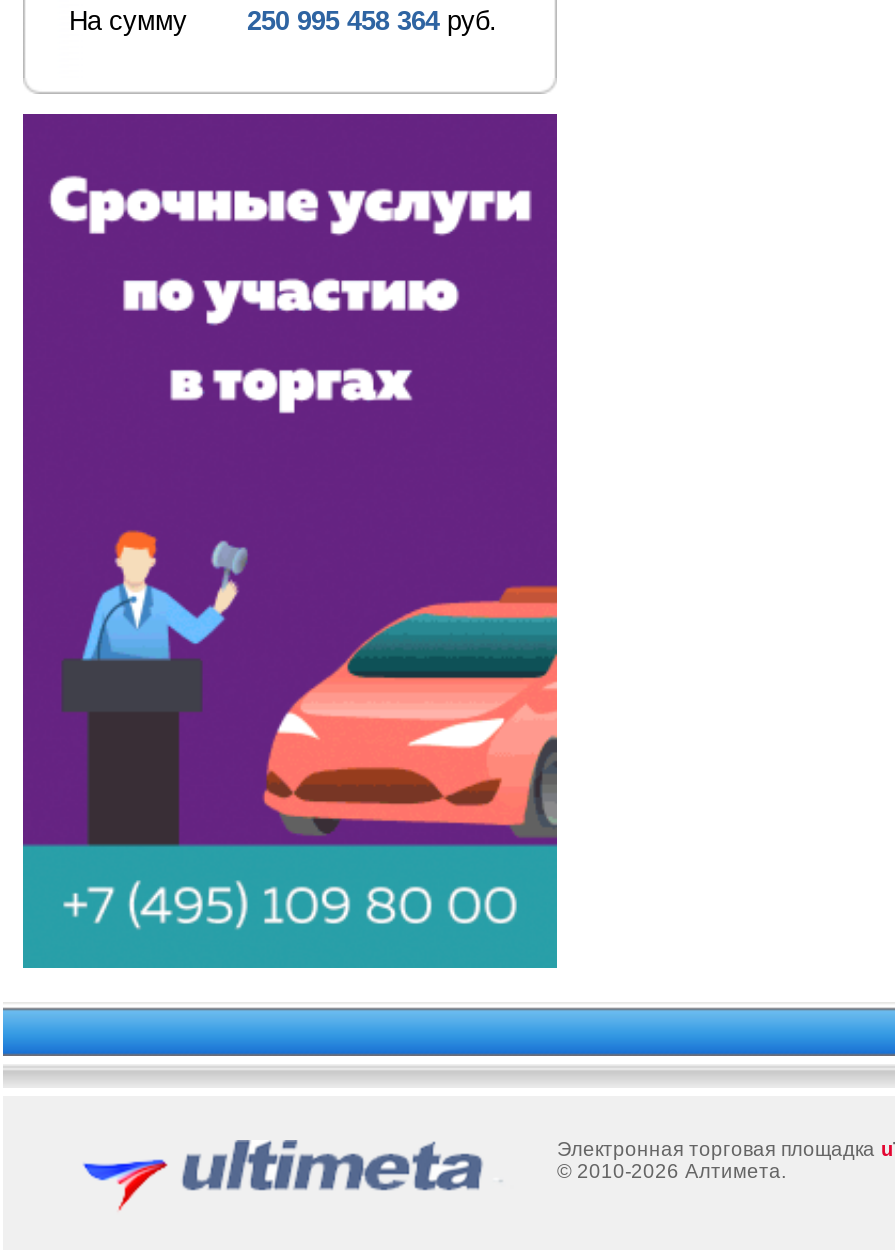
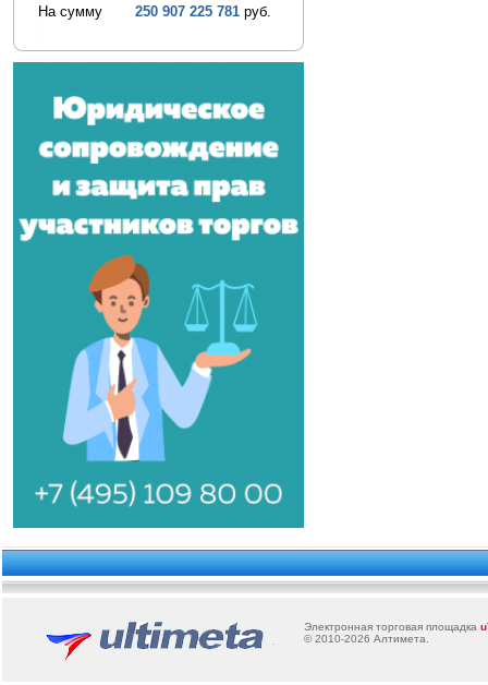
- На сумму 250 995 458 364 руб.
+ На сумму 250 907 225 781 руб.

- [image]
+ [image]
